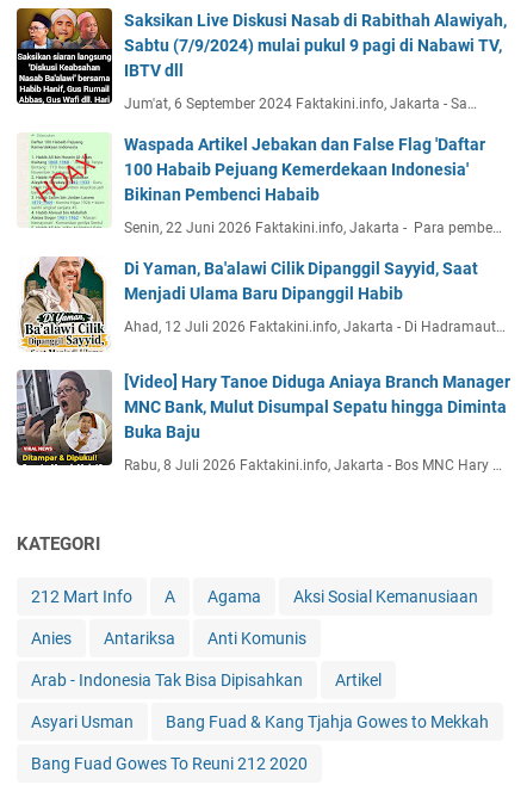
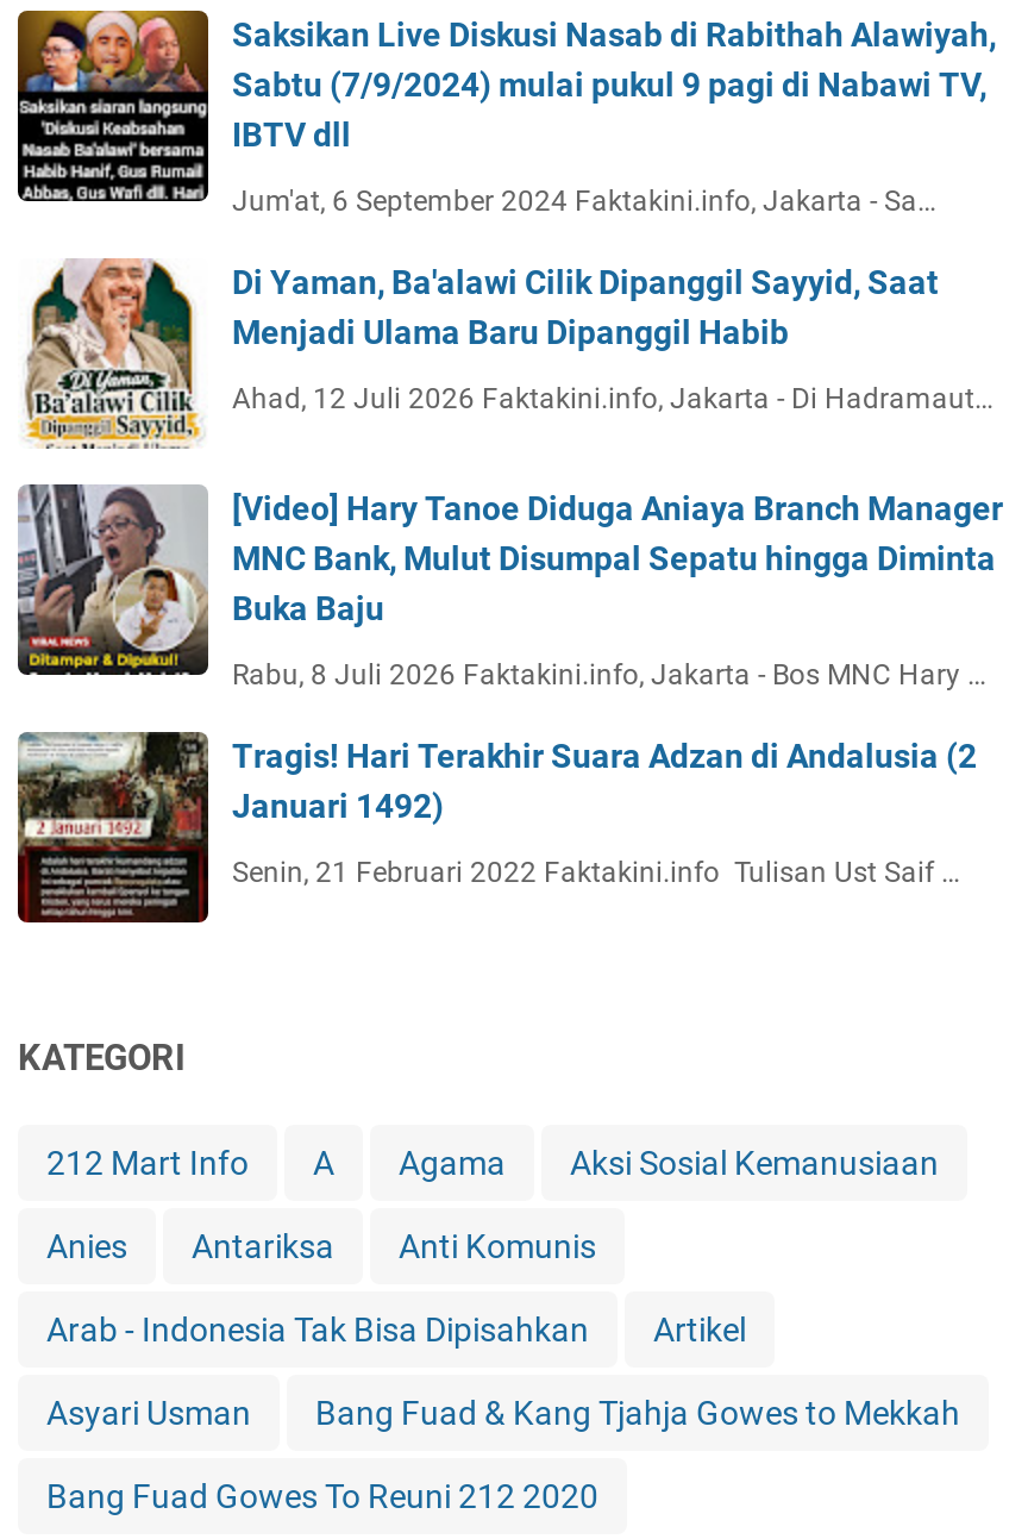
- [image]
- Waspada Artikel Jebakan dan False Flag 'Daftar
- 100 Habaib Pejuang Kemerdekaan Indonesia'
- Bikinan Pembenci Habaib
- Senin, 22 Juni 2026 Faktakini.info, Jakarta - Para pembe…

moved up: [image] | Di Yaman, Ba'alawi Cilik Dipanggil Sayyid, Saat | Menjadi Ulama Baru Dipanggil Habib | Ahad, 12 Juli 2026 Faktakini.info, Jakarta - Di Hadramaut… | [Video] Hary Tanoe Diduga Aniaya Branch Manager | MNC Bank, Mulut Disumpal Sepatu hingga Diminta | Buka Baju | Rabu, 8 Juli 2026 Faktakini.info, Jakarta - Bos MNC Hary …

+ [image]
+ Tragis! Hari Terakhir Suara Adzan di Andalusia (2
+ Januari 1492)
+ Senin, 21 Februari 2022 Faktakini.info Tulisan Ust Saif …
